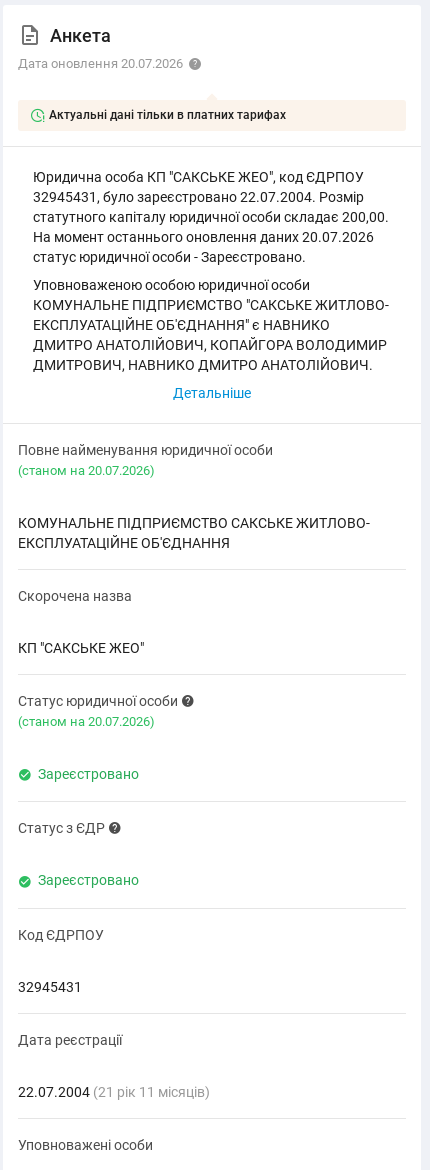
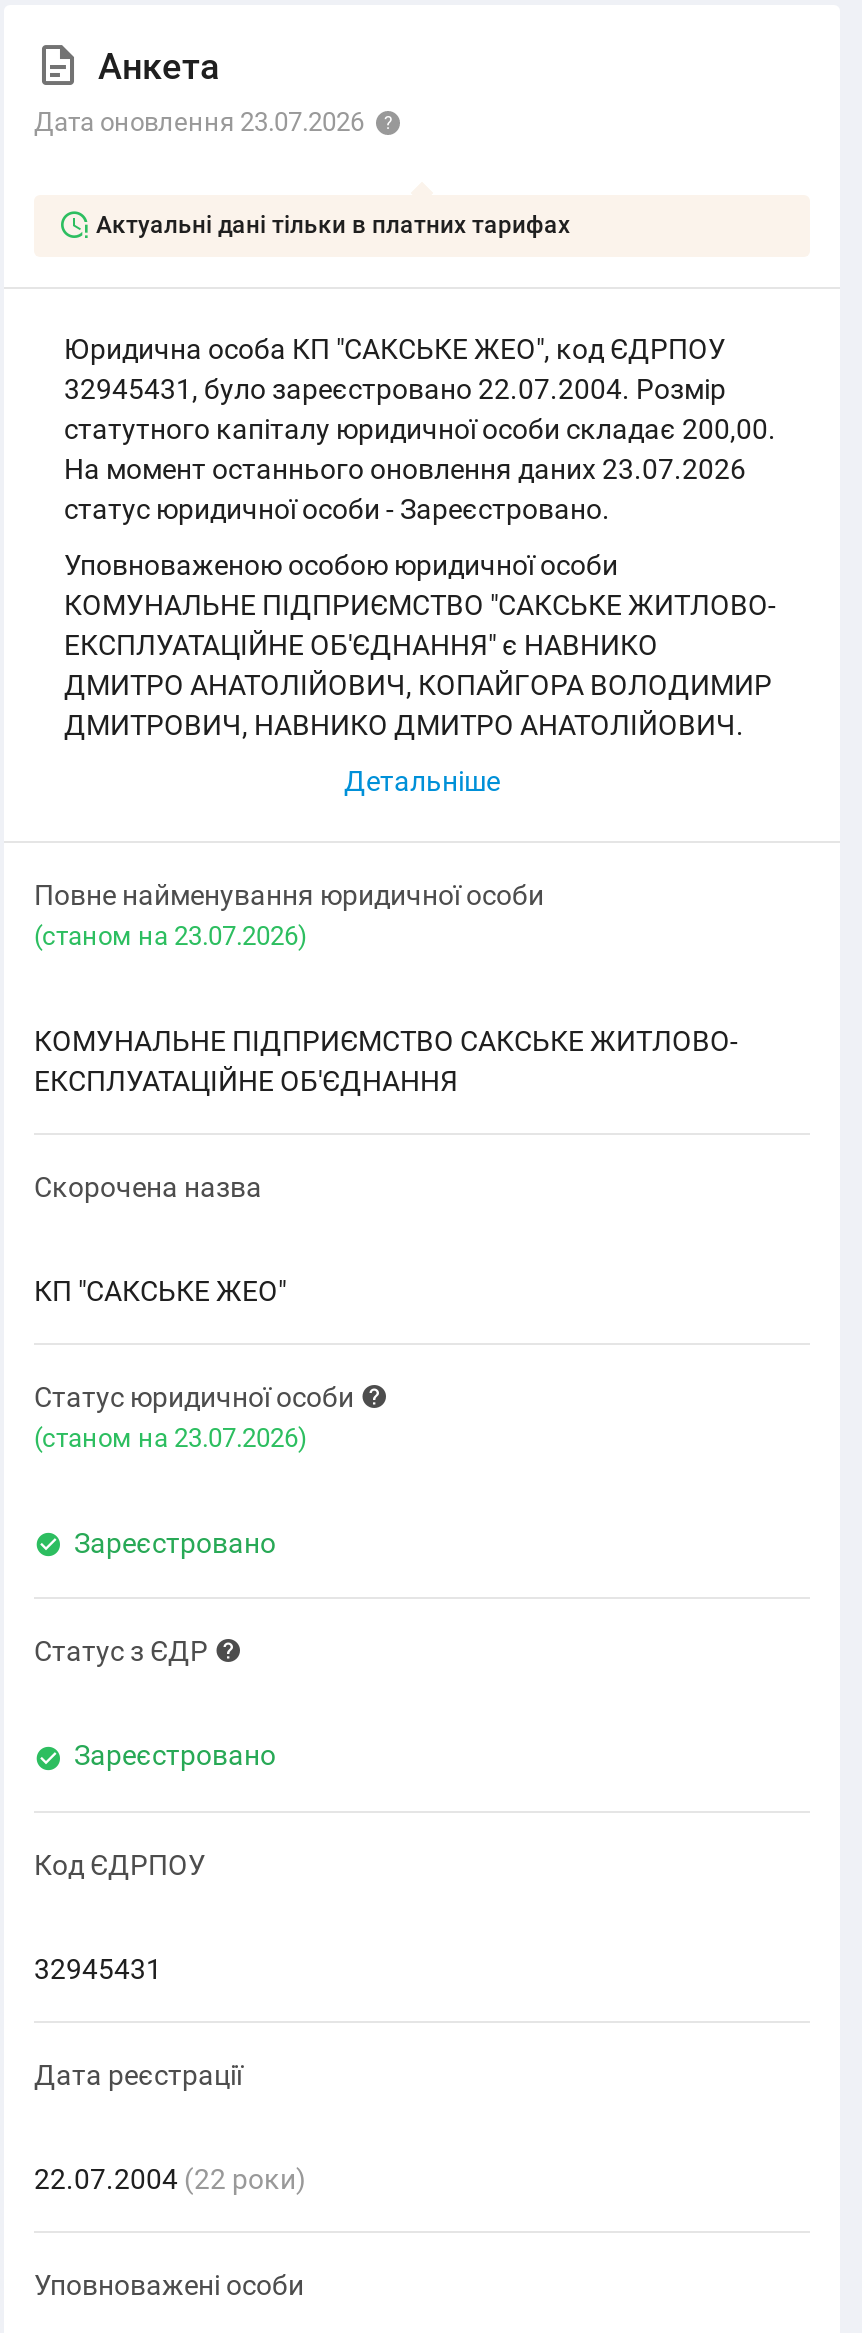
- Дата оновлення 20.07.2026
+ Дата оновлення 23.07.2026

- На момент останнього оновлення даних 20.07.2026
+ На момент останнього оновлення даних 23.07.2026

- (cтаном на 20.07.2026)
+ (cтаном на 23.07.2026)

- (cтаном на 20.07.2026)
+ (cтаном на 23.07.2026)

- 22.07.2004 (21 рік 11 місяців)
+ 22.07.2004 (22 роки)
